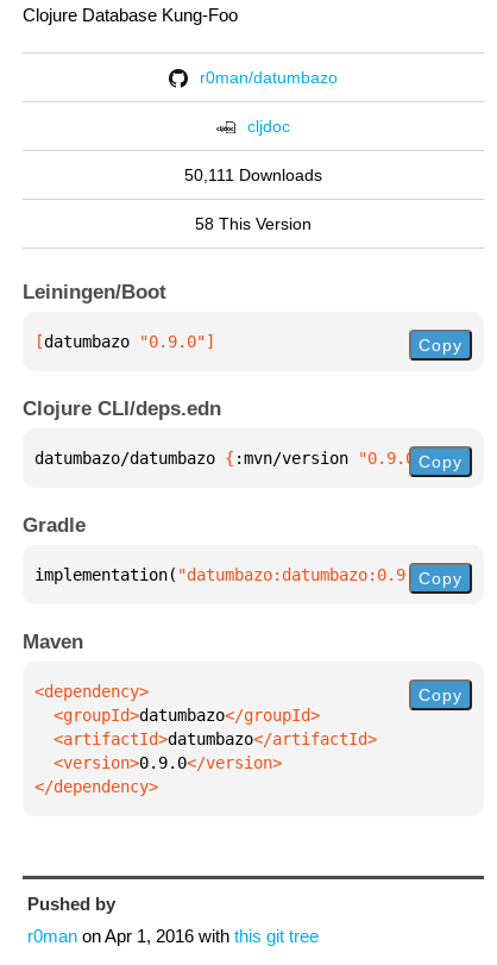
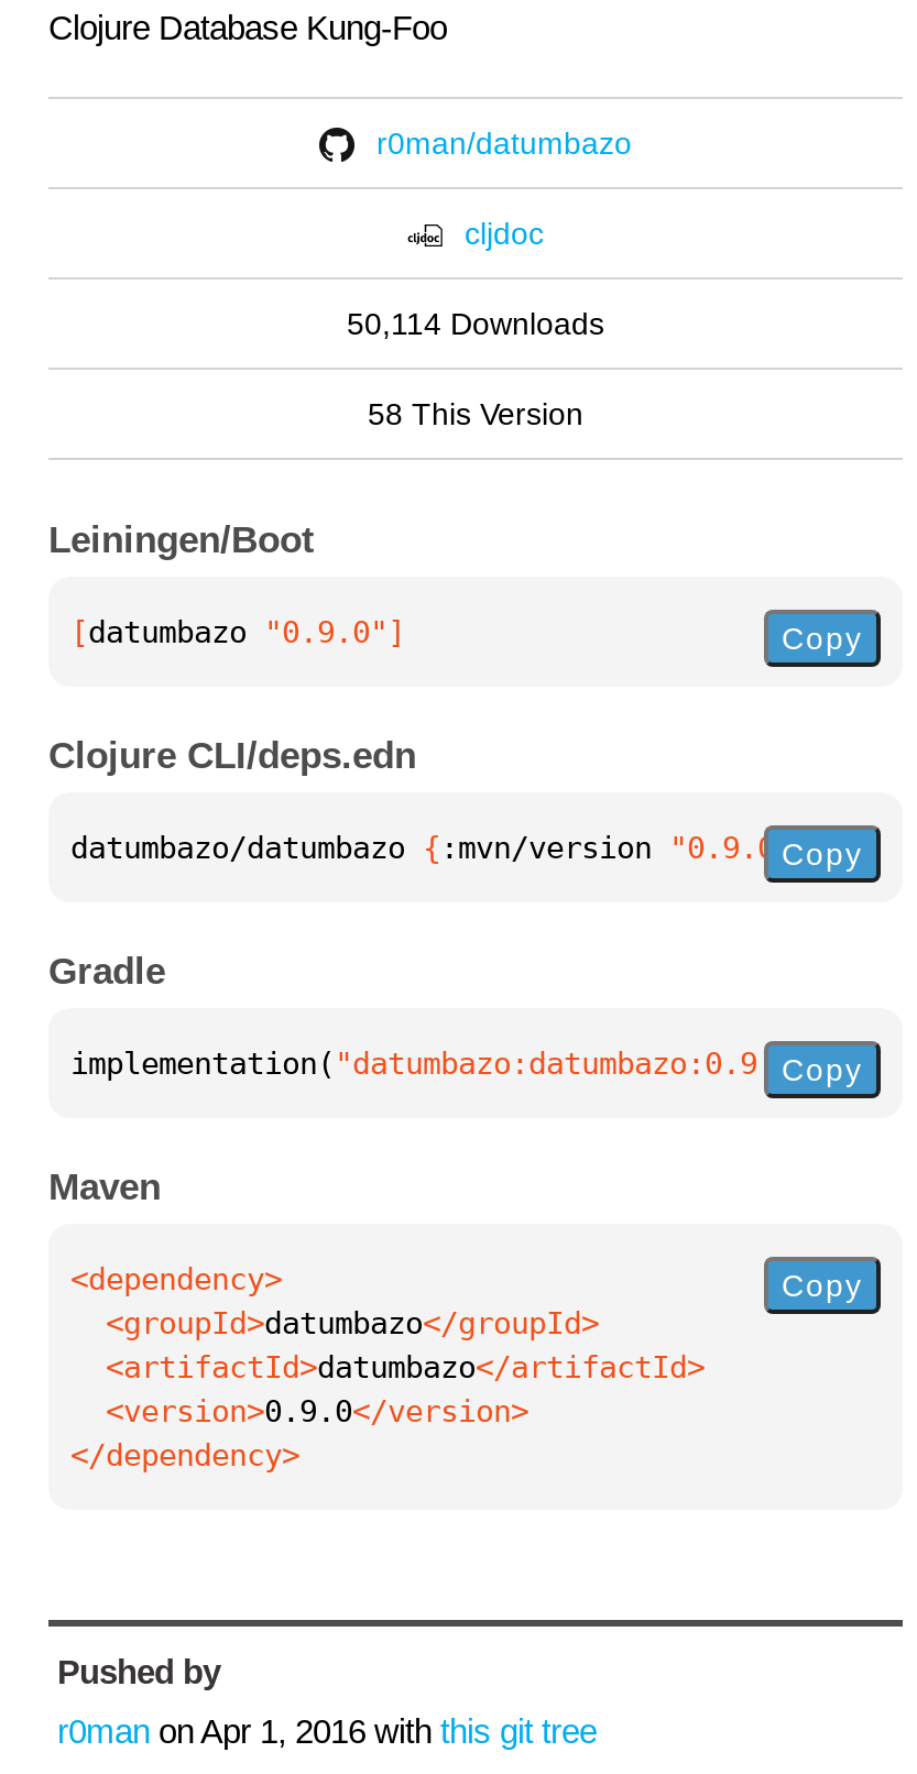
- 50,111 Downloads
+ 50,114 Downloads
